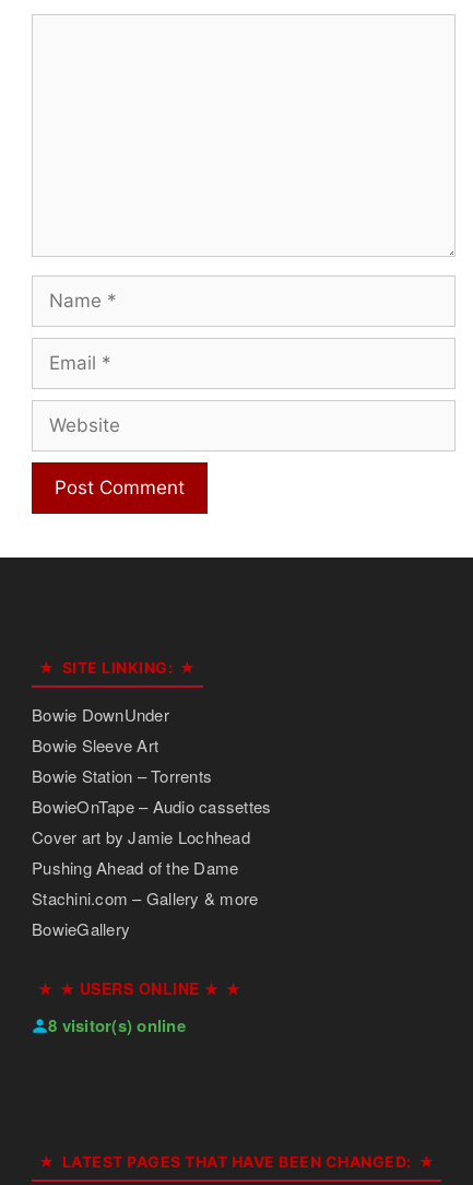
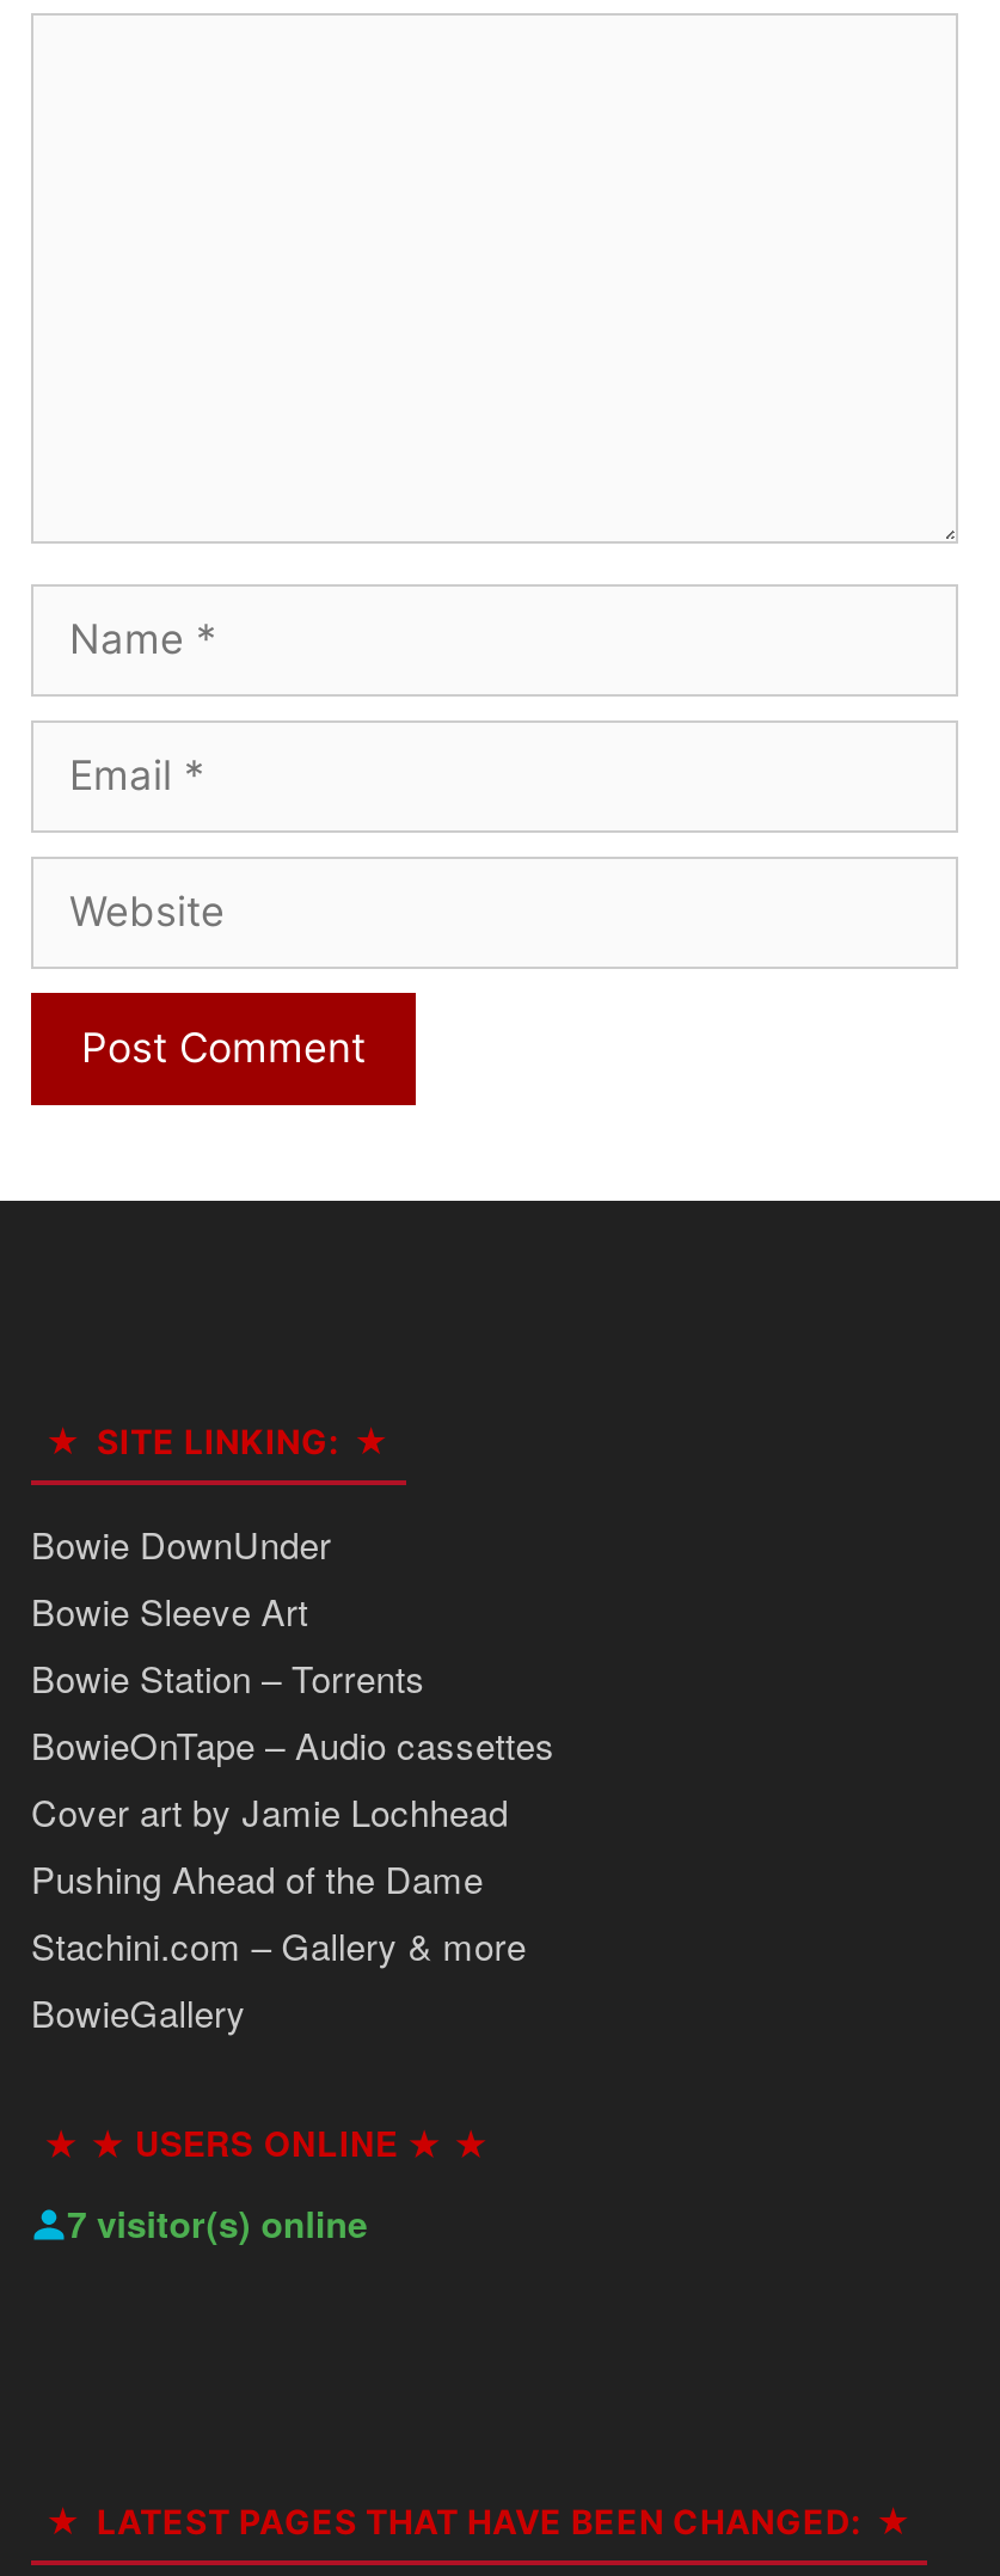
- 8 visitor(s) online
+ 7 visitor(s) online
